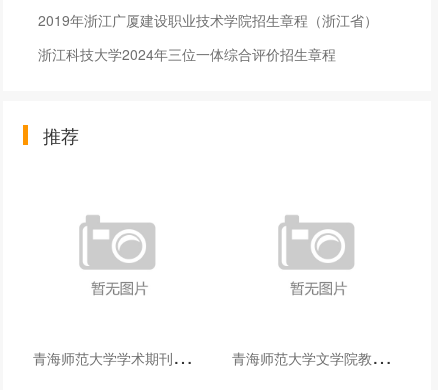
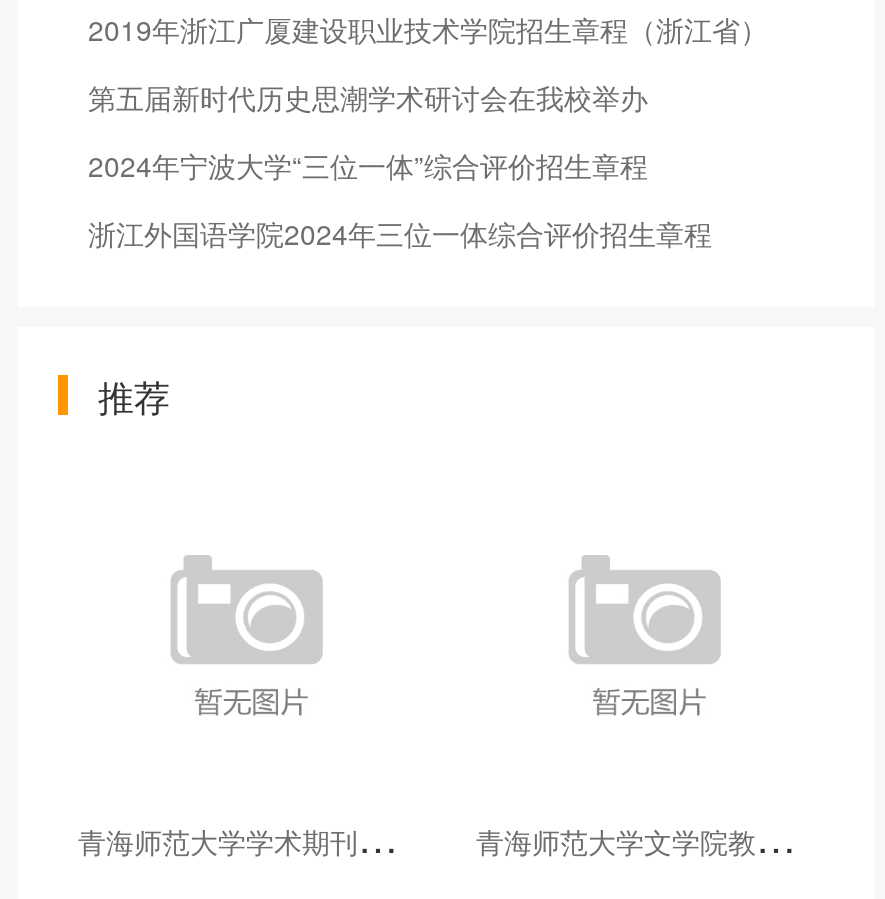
- 浙江科技大学2024年三位一体综合评价招生章程
+ 第五届新时代历史思潮学术研讨会在我校举办
+ 2024年宁波大学“三位一体”综合评价招生章程
+ 浙江外国语学院2024年三位一体综合评价招生章程
